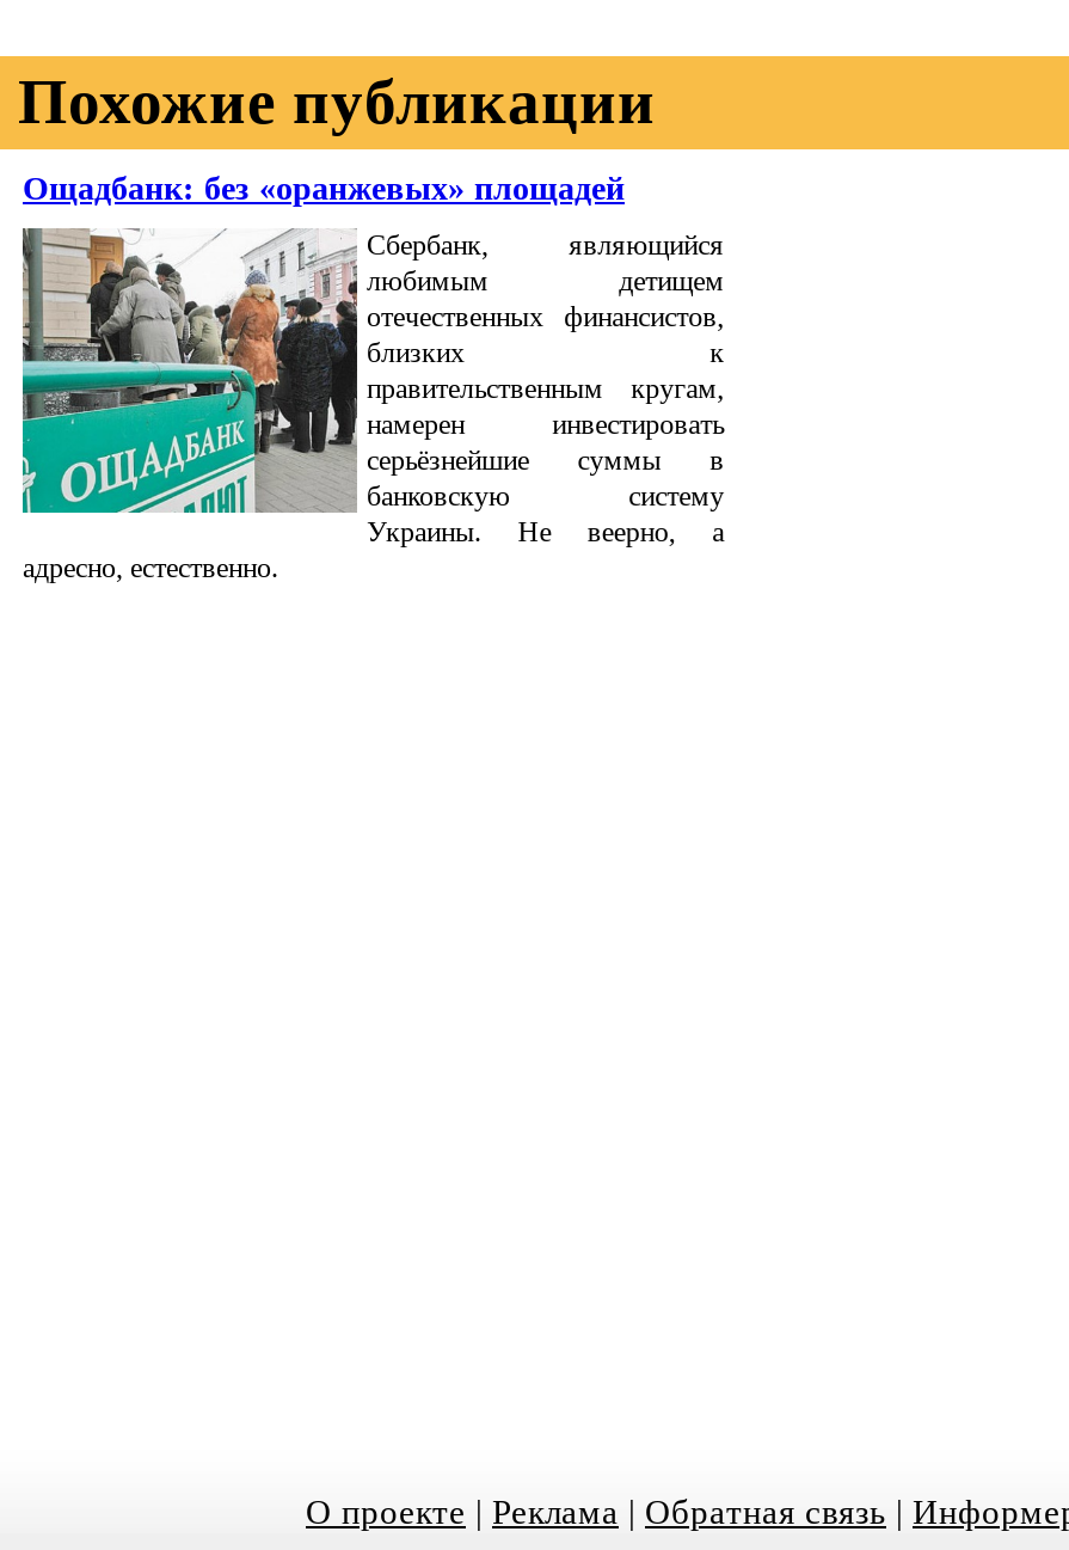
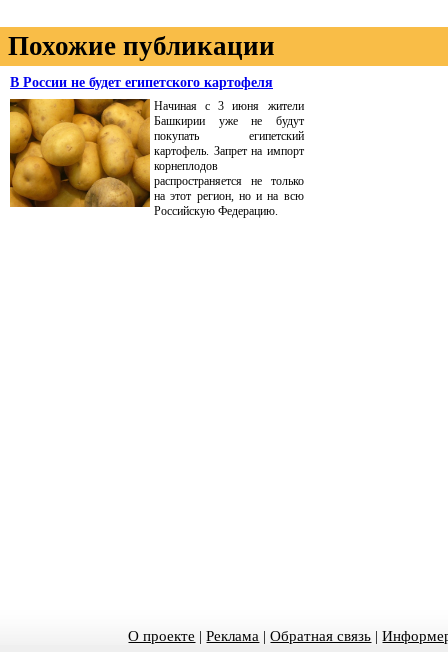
- Ощадбанк: без «оранжевых» площадей
+ В России не будет египетского картофеля

- [image]
- Сбербанк, являющийся
- любимым детищем
- отечественных финансистов,
- близких к
- правительственным кругам,
- намерен инвестировать
- серьёзнейшие суммы в
- банковскую систему
- Украины. Не веерно, а
- адресно, естественно.
+ [image]
+ Начиная с 3 июня жители
+ Башкирии уже не будут
+ покупать египетский
+ картофель. Запрет на импорт
+ корнеплодов
+ распространяется не только
+ на этот регион, но и на всю
+ Российскую Федерацию.
